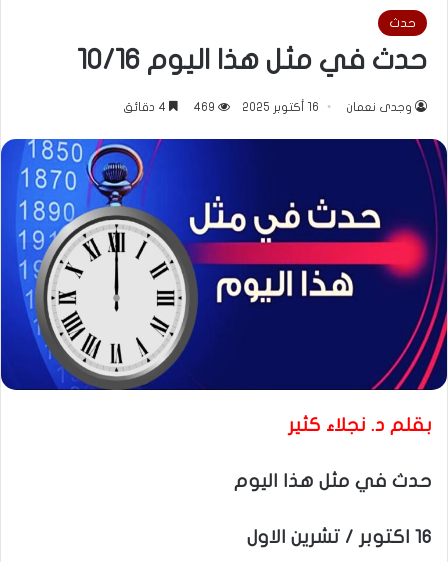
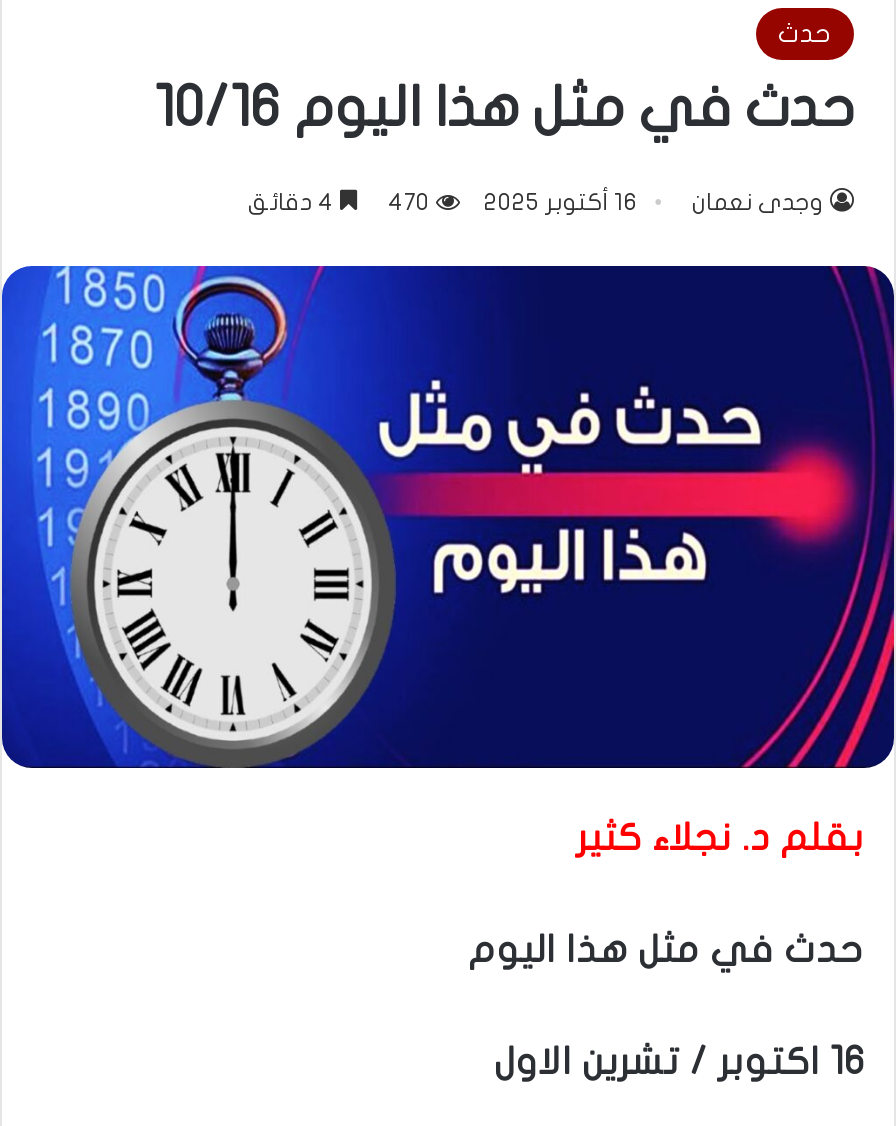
- 469
+ 470
